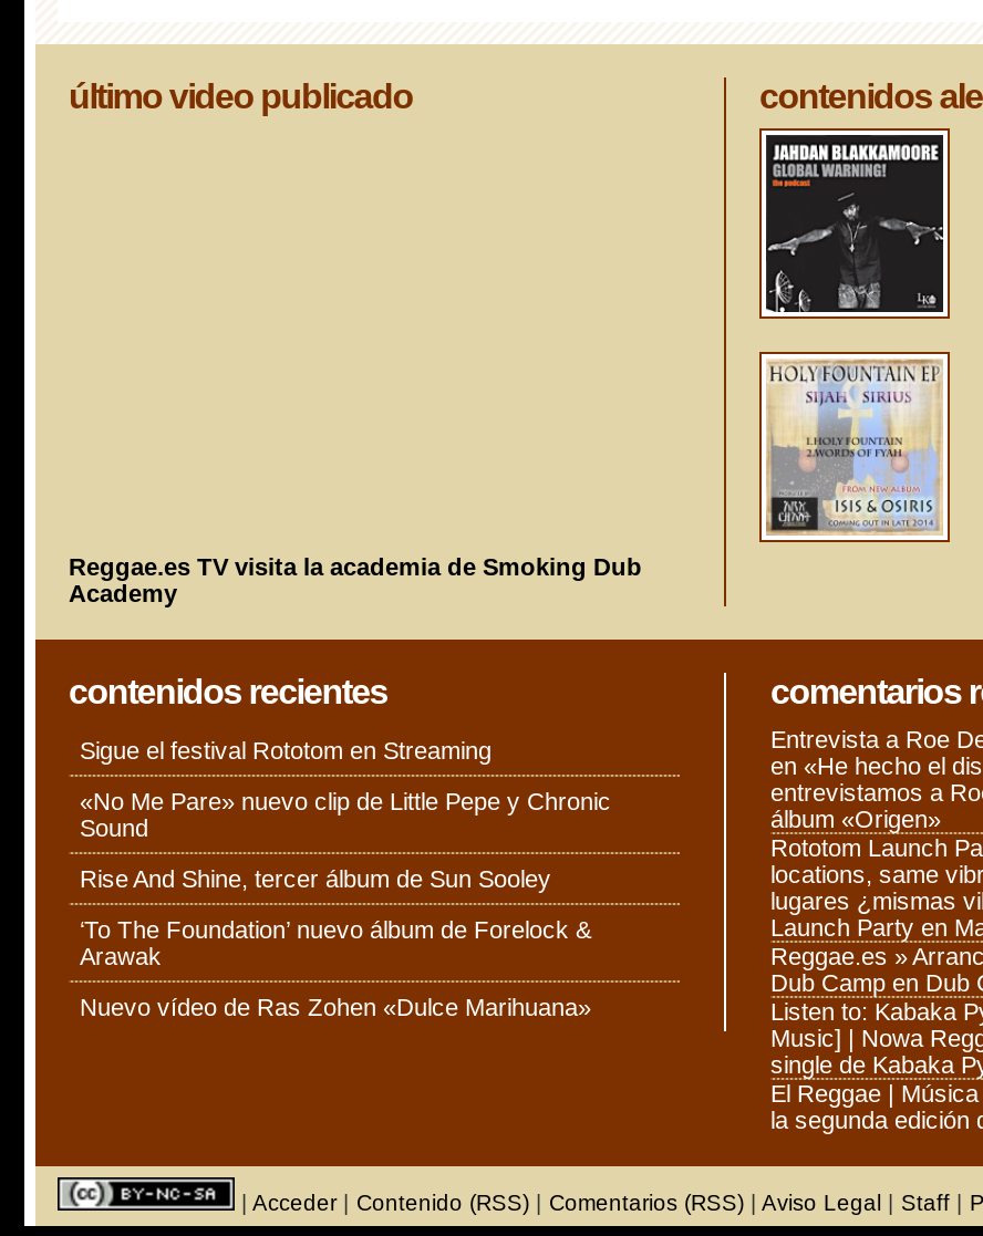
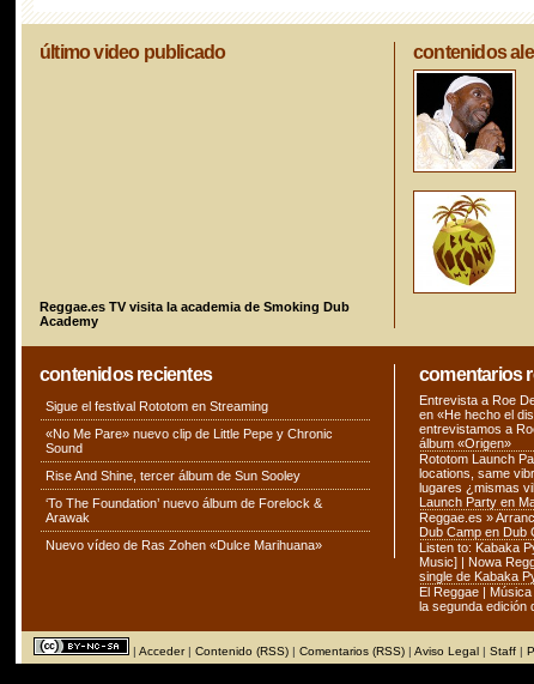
- [image]
+ [image]

- [image]
+ [image]
